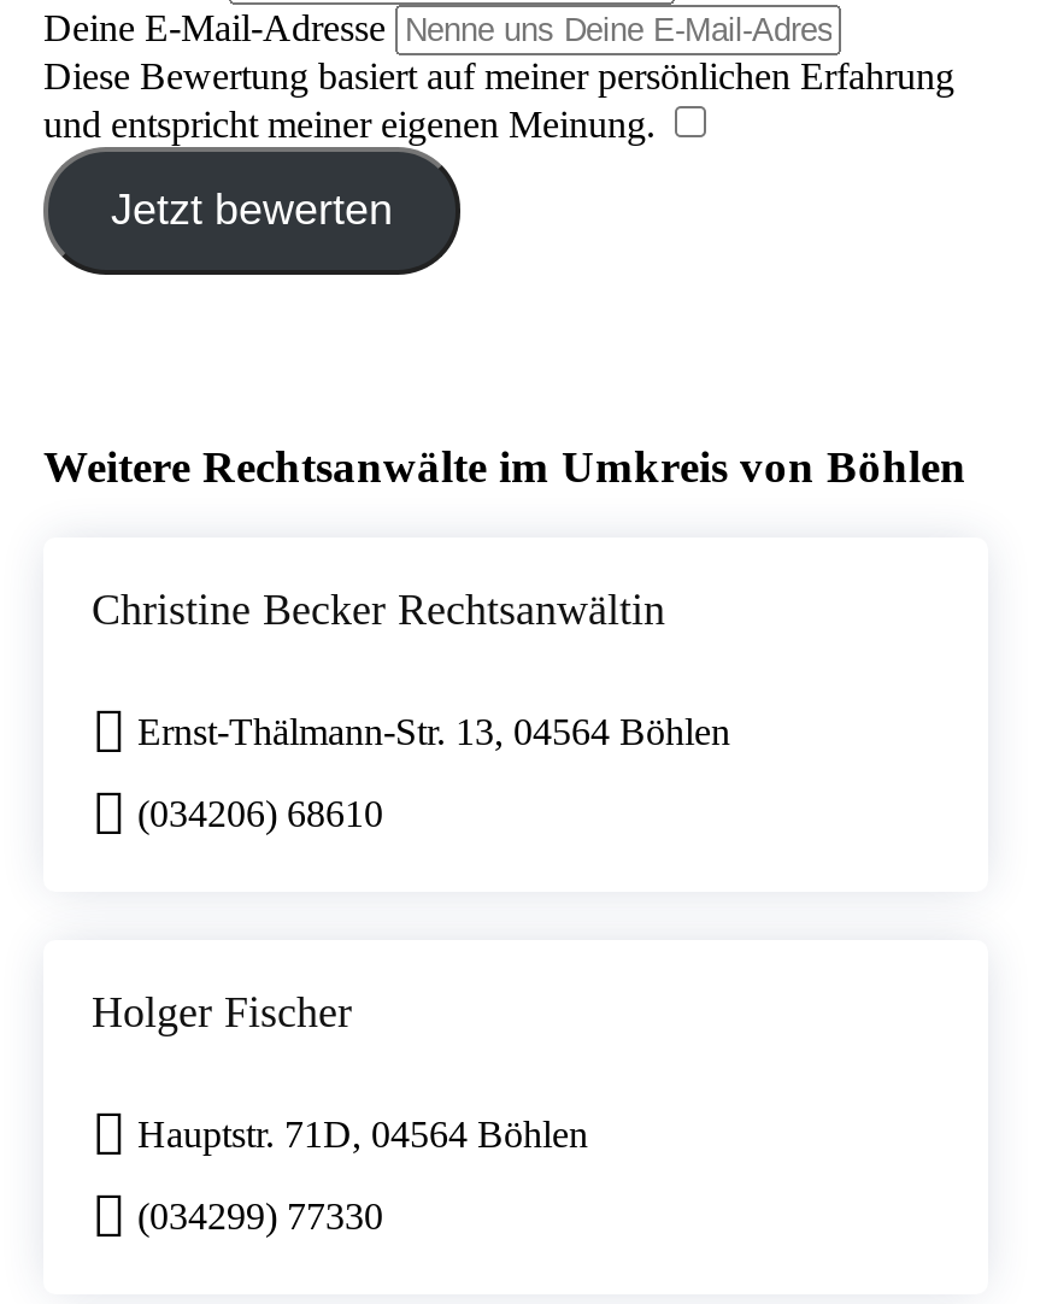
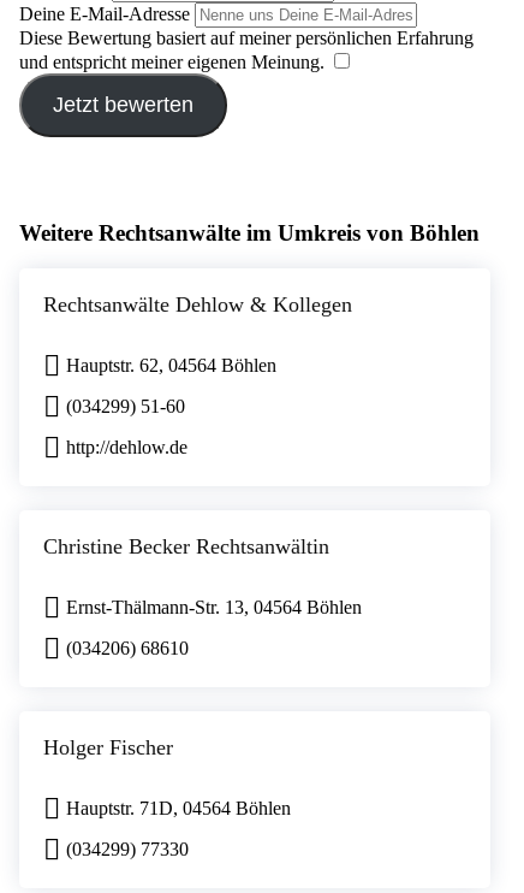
+ Rechtsanwälte Dehlow & Kollegen
+ Hauptstr. 62, 04564 Böhlen
+ (034299) 51-60
+ http://dehlow.de
